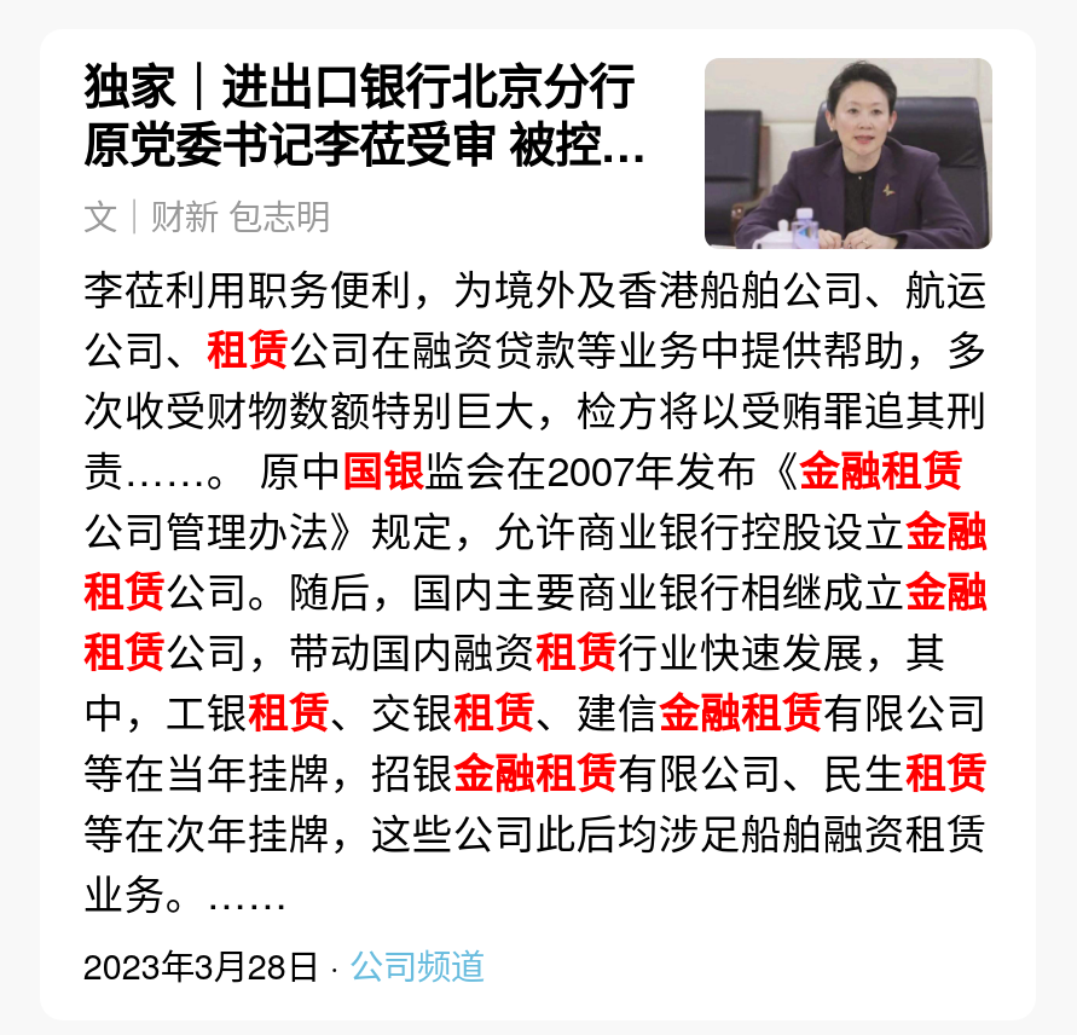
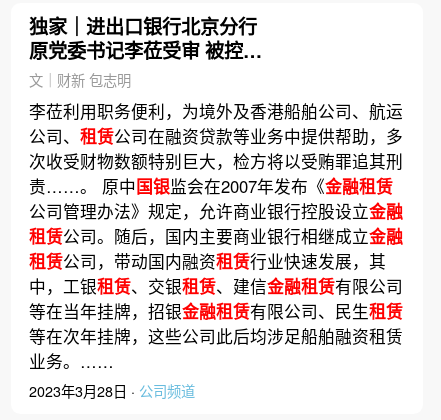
- [image]
